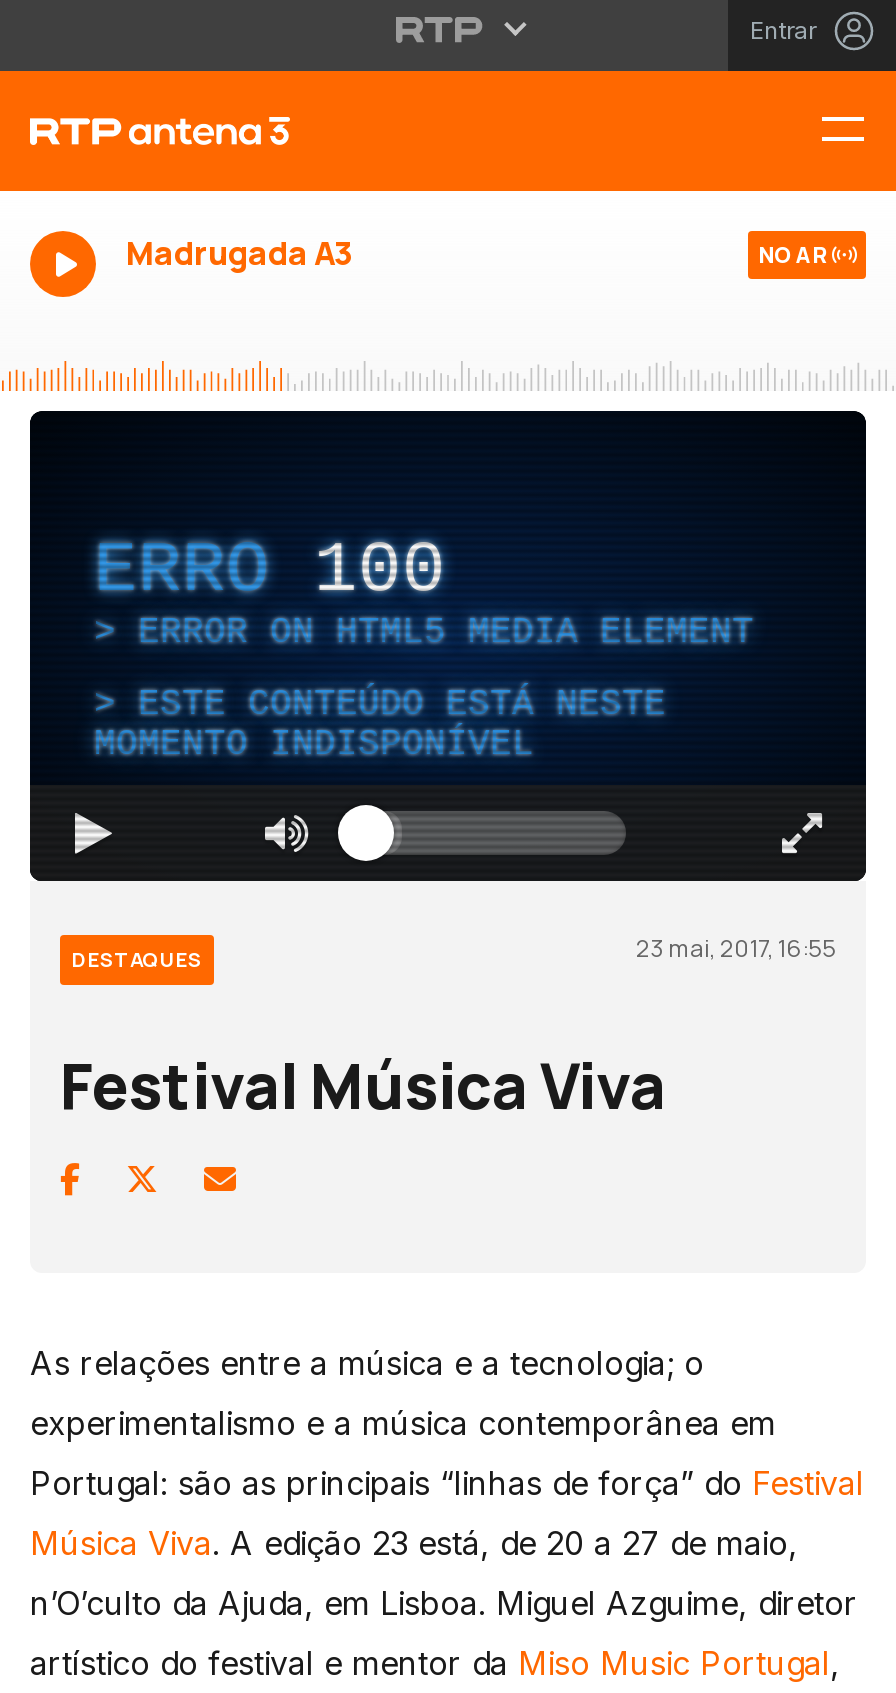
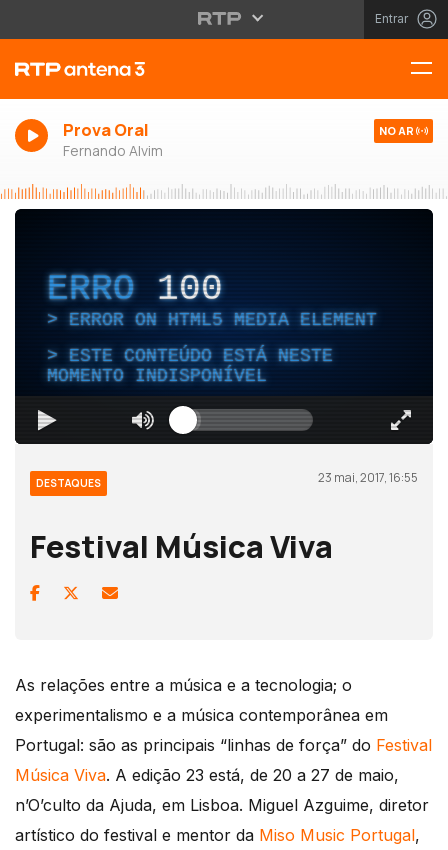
- Madrugada A3
+ Prova Oral
+ Fernando Alvim
